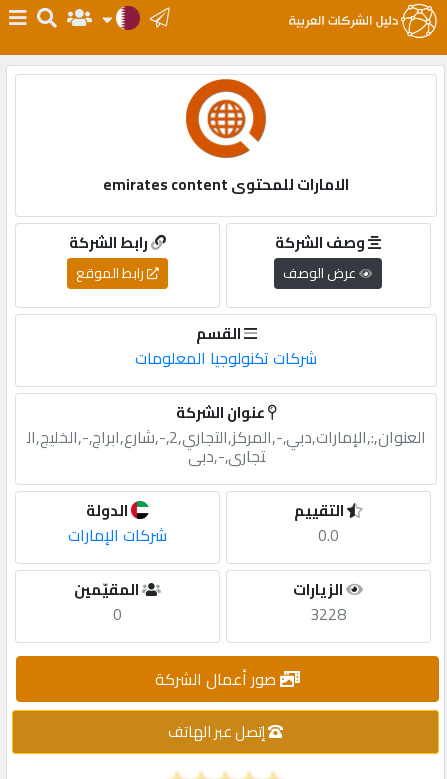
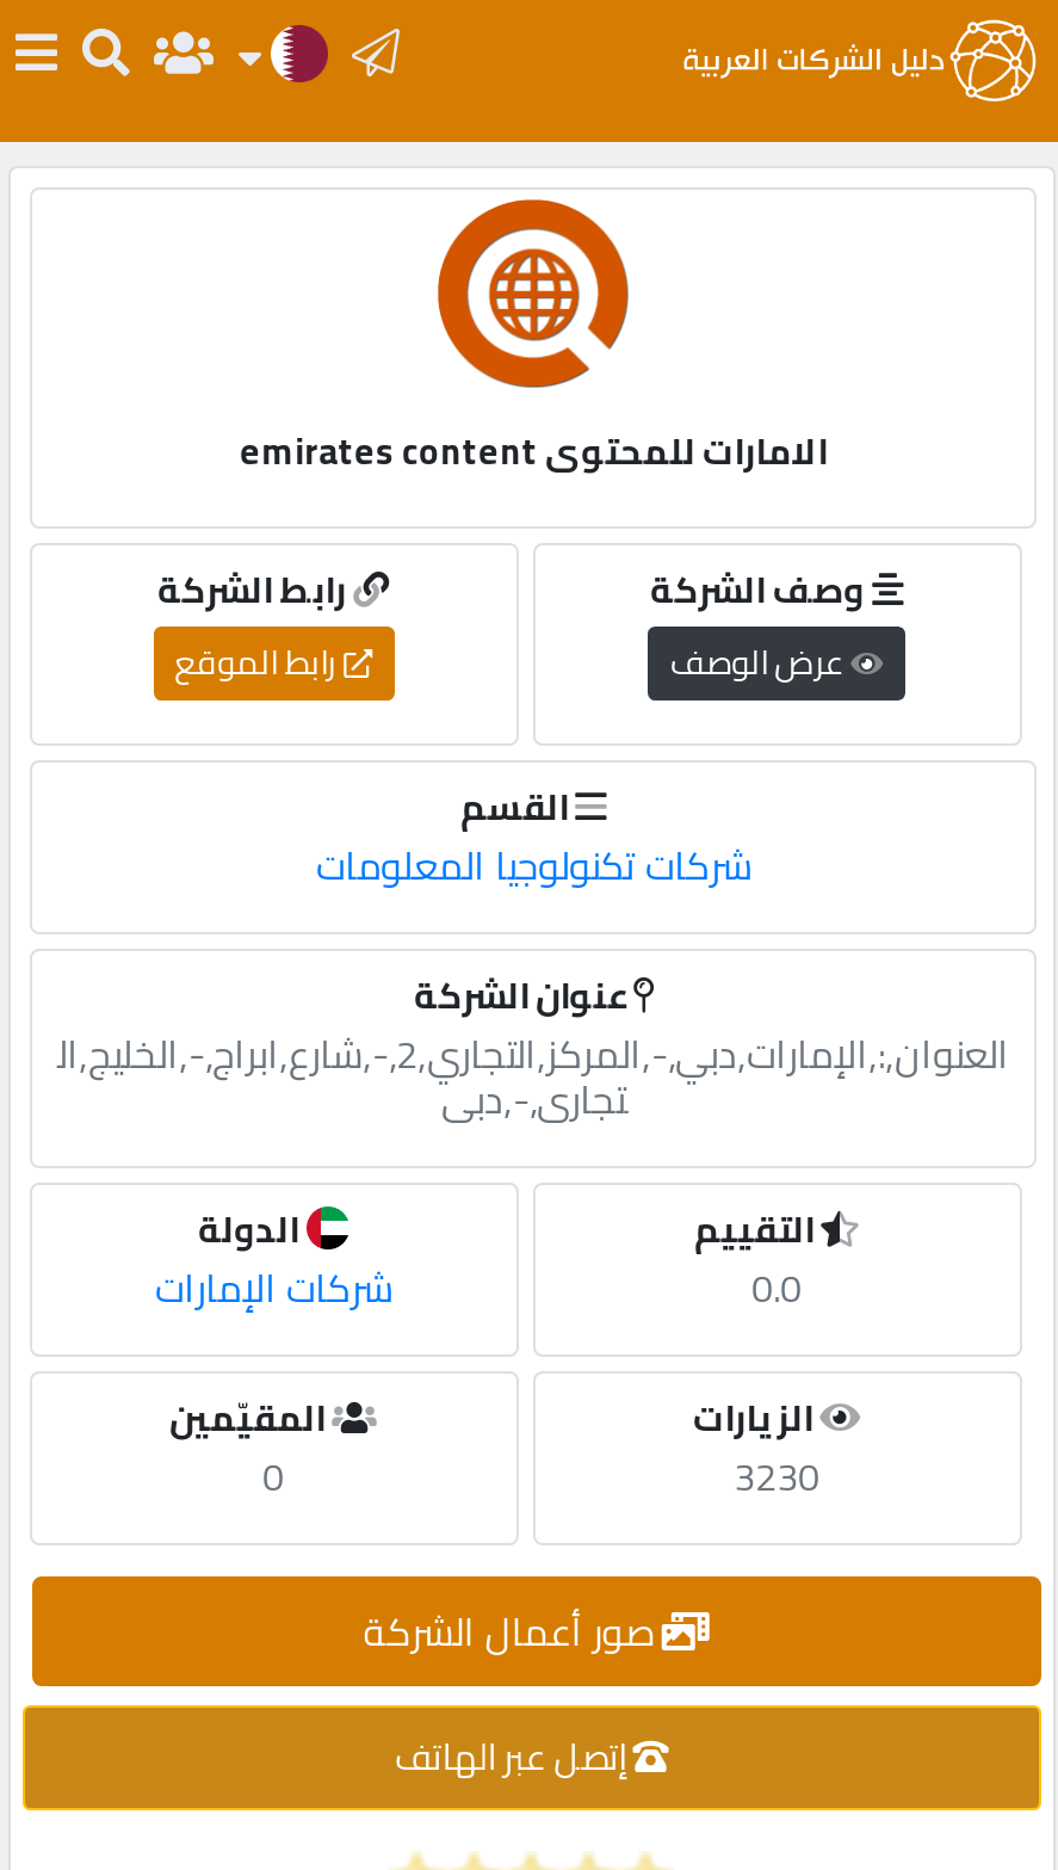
- 3228
+ 3230
